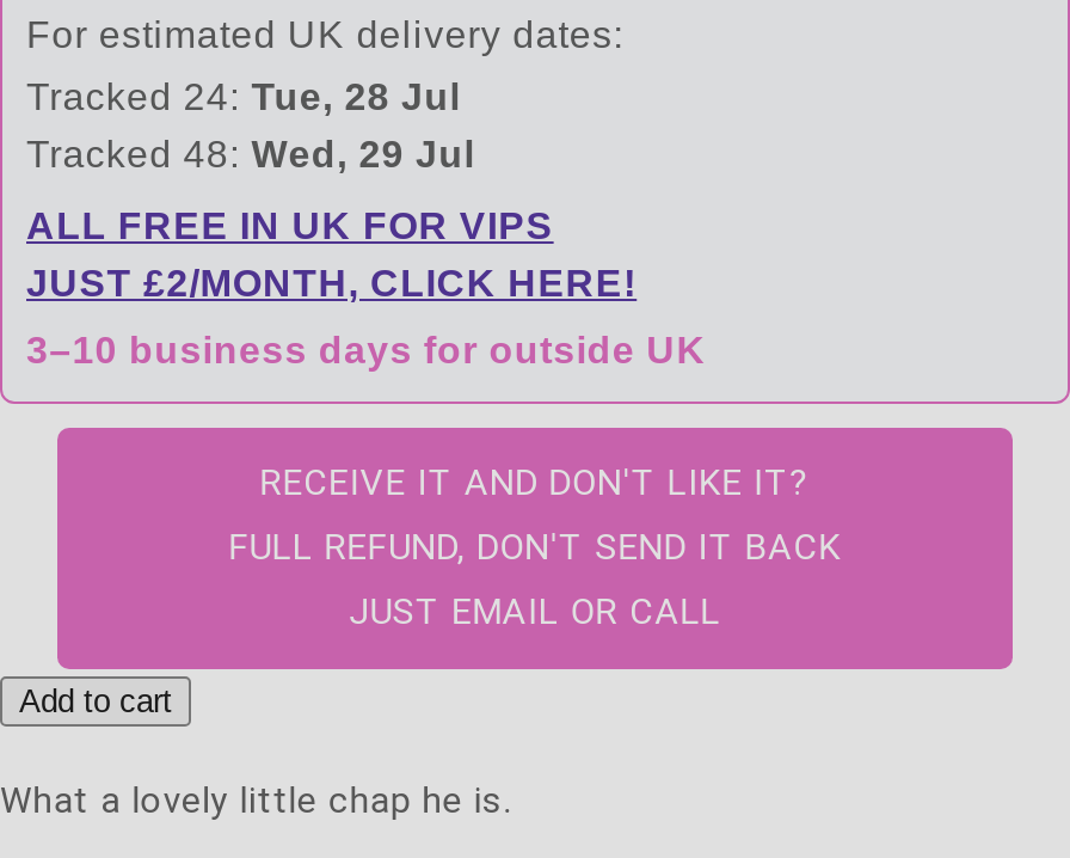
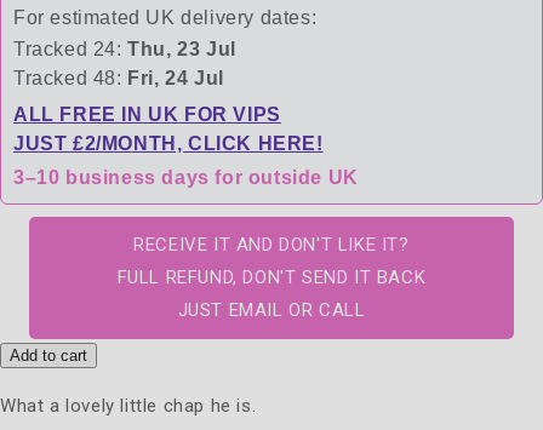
- Tracked 24: Tue, 28 Jul
+ Tracked 24: Thu, 23 Jul

- Tracked 48: Wed, 29 Jul
+ Tracked 48: Fri, 24 Jul
